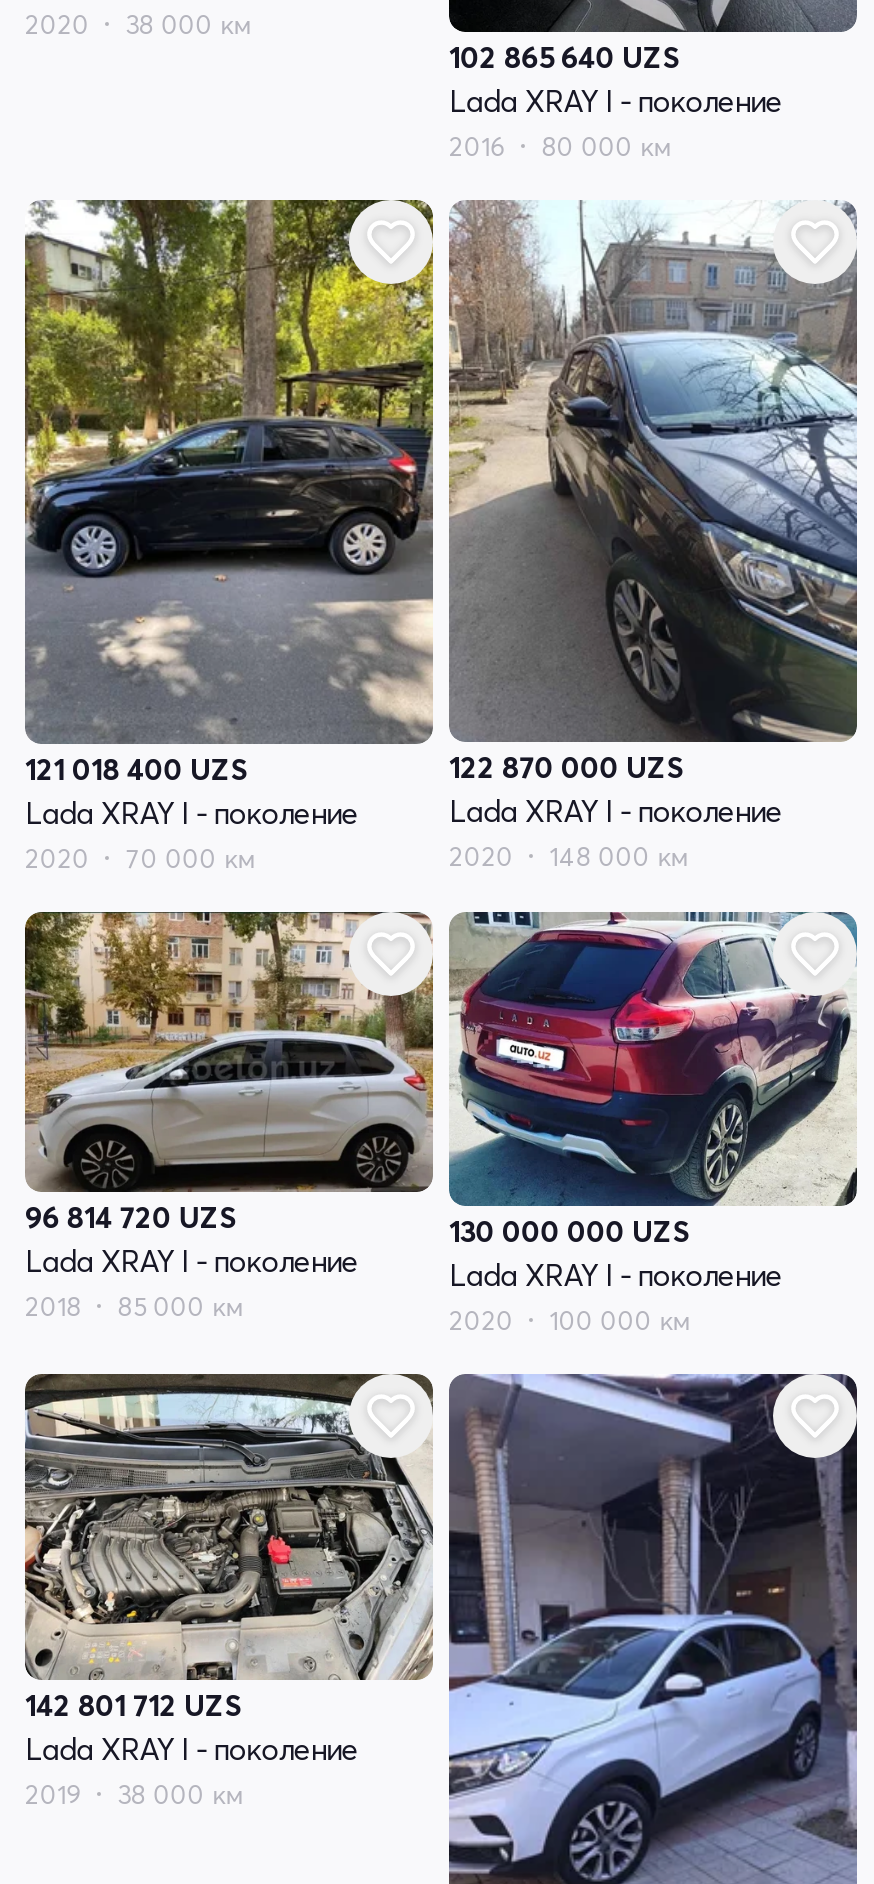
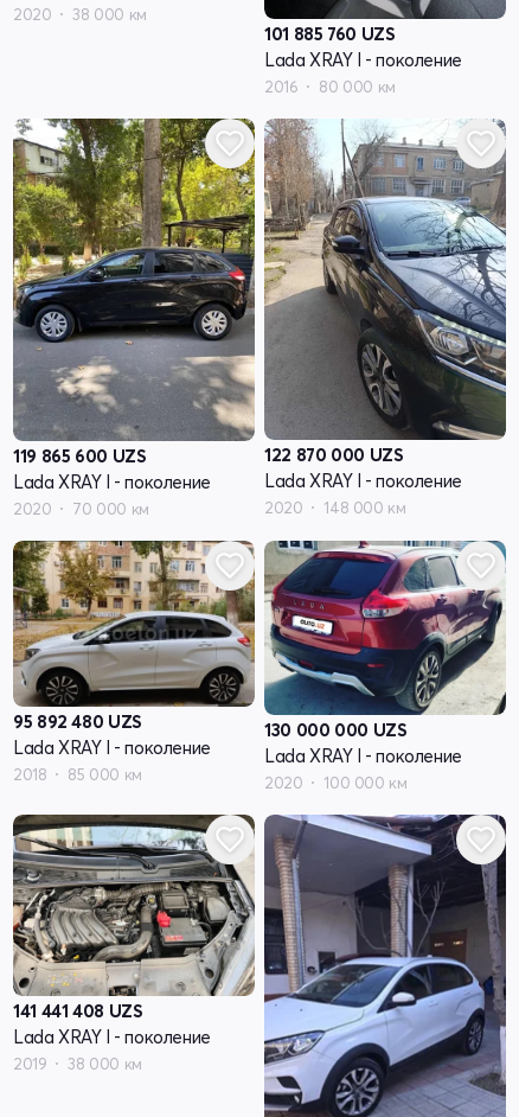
- 102 865 640 UZS
+ 101 885 760 UZS

- 121 018 400 UZS
+ 119 865 600 UZS

- 96 814 720 UZS
+ 95 892 480 UZS

- 142 801 712 UZS
+ 141 441 408 UZS
